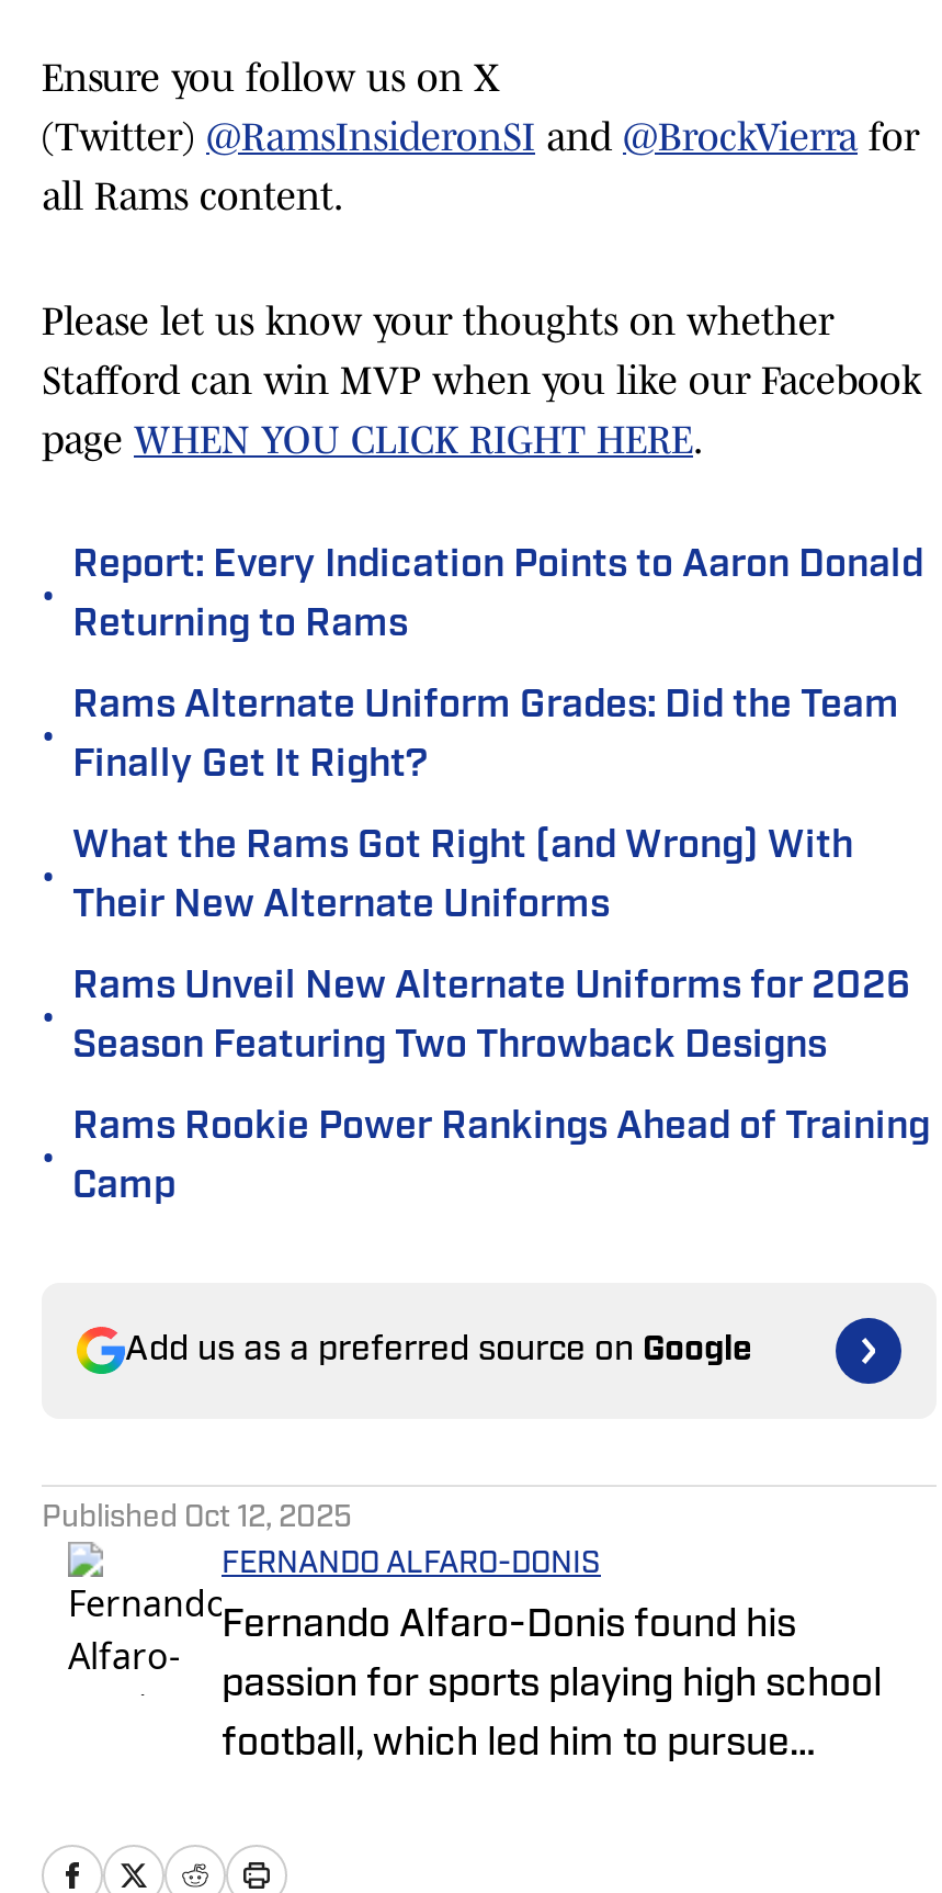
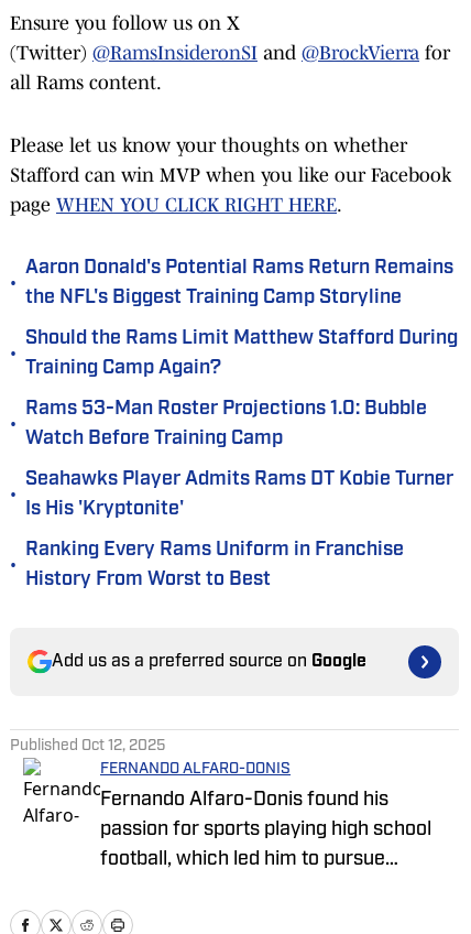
- Report: Every Indication Points to Aaron Donald
- Returning to Rams
+ Aaron Donald's Potential Rams Return Remains
+ the NFL's Biggest Training Camp Storyline

- Rams Alternate Uniform Grades: Did the Team
- Finally Get It Right?
+ Should the Rams Limit Matthew Stafford During
+ Training Camp Again?

- What the Rams Got Right (and Wrong) With
- Their New Alternate Uniforms
+ Rams 53-Man Roster Projections 1.0: Bubble
+ Watch Before Training Camp

- Rams Unveil New Alternate Uniforms for 2026
- Season Featuring Two Throwback Designs
+ Seahawks Player Admits Rams DT Kobie Turner
+ Is His 'Kryptonite'

- Rams Rookie Power Rankings Ahead of Training
- Camp
+ Ranking Every Rams Uniform in Franchise
+ History From Worst to Best
